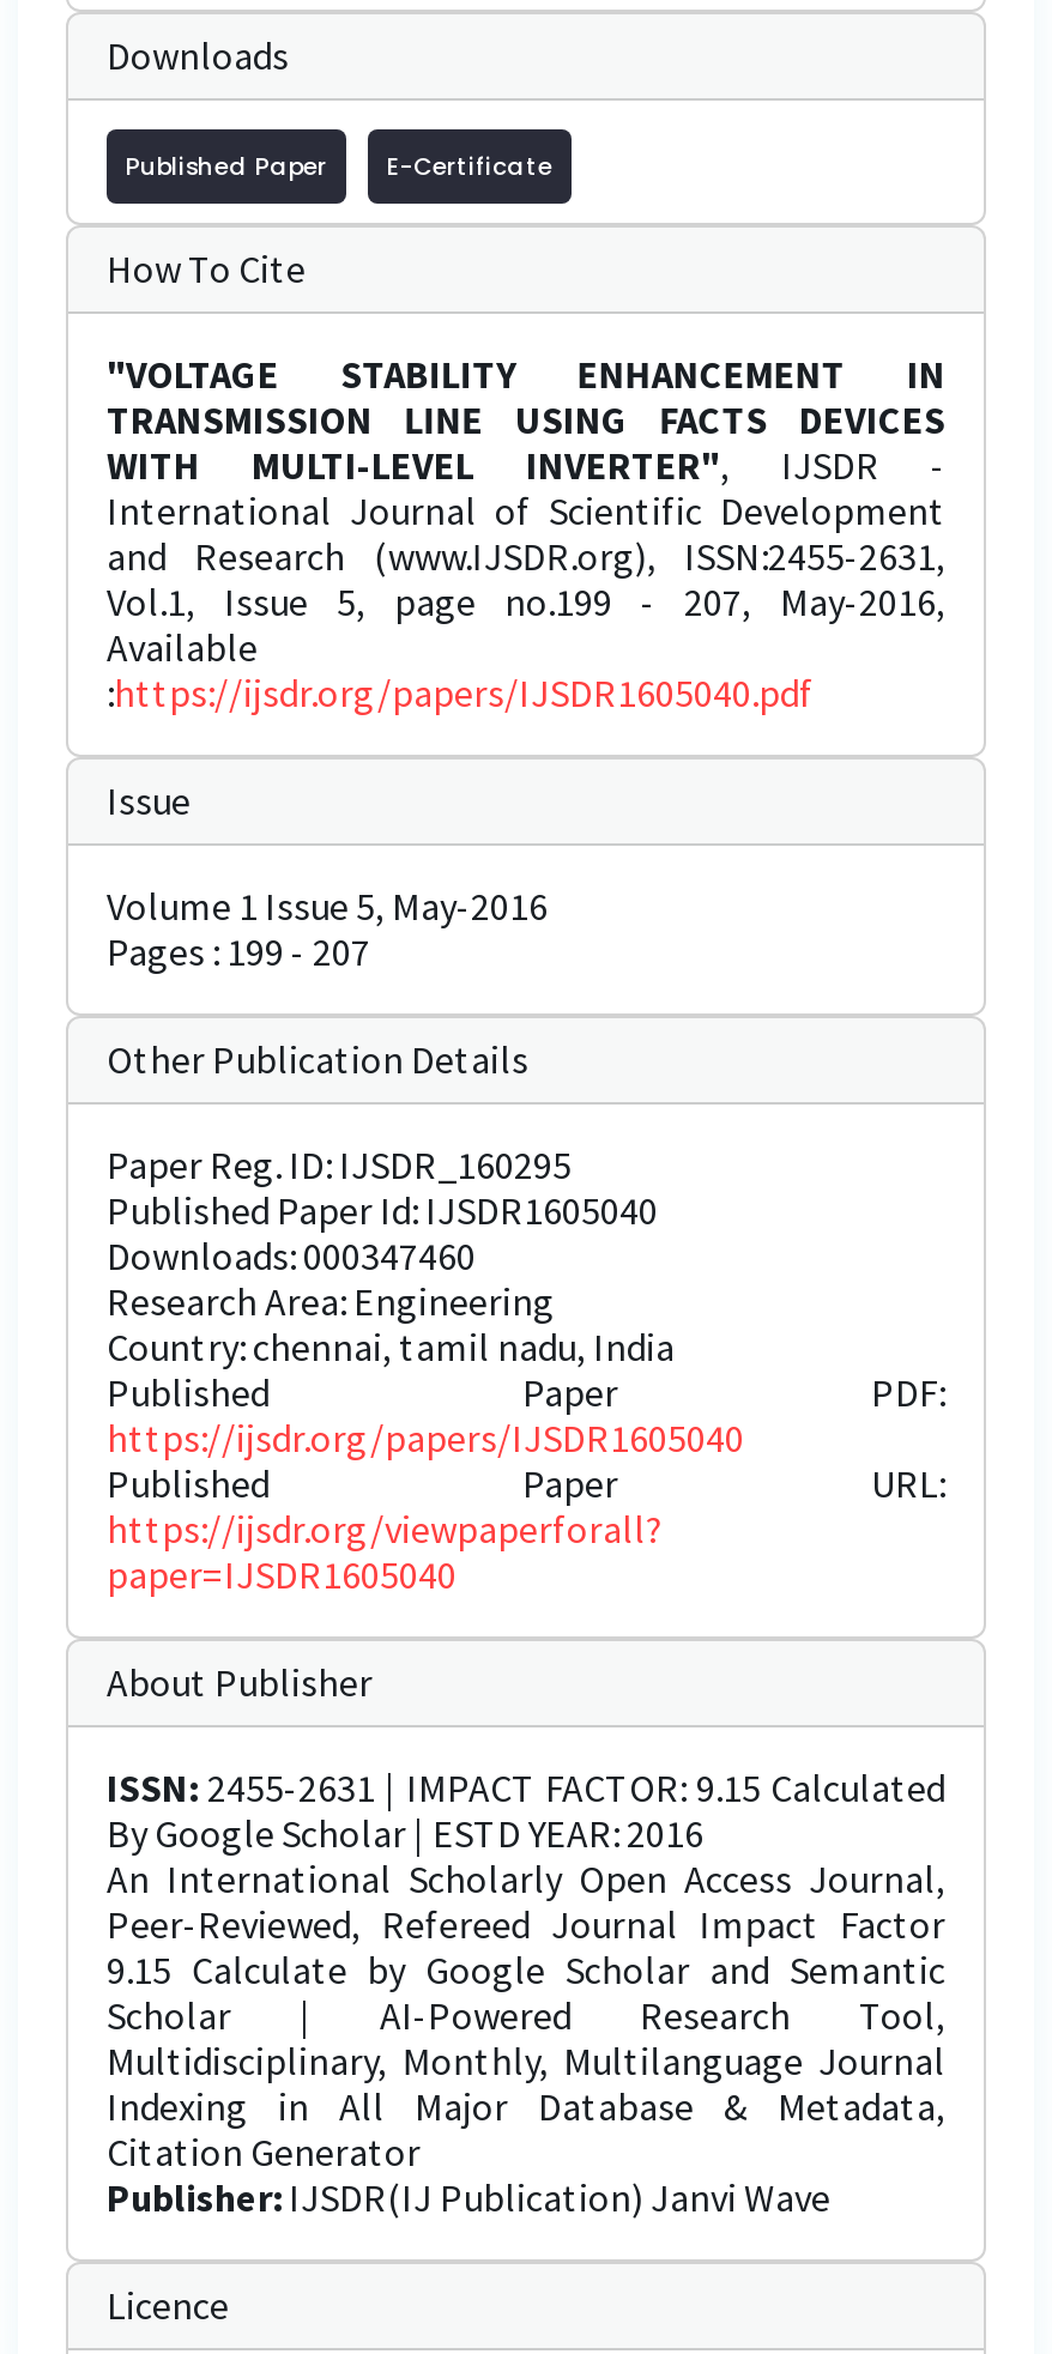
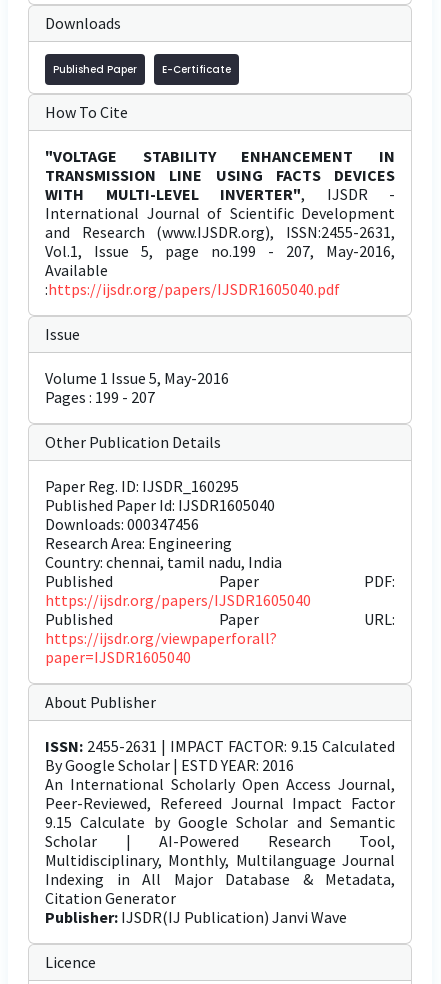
- Downloads: 000347460
+ Downloads: 000347456
